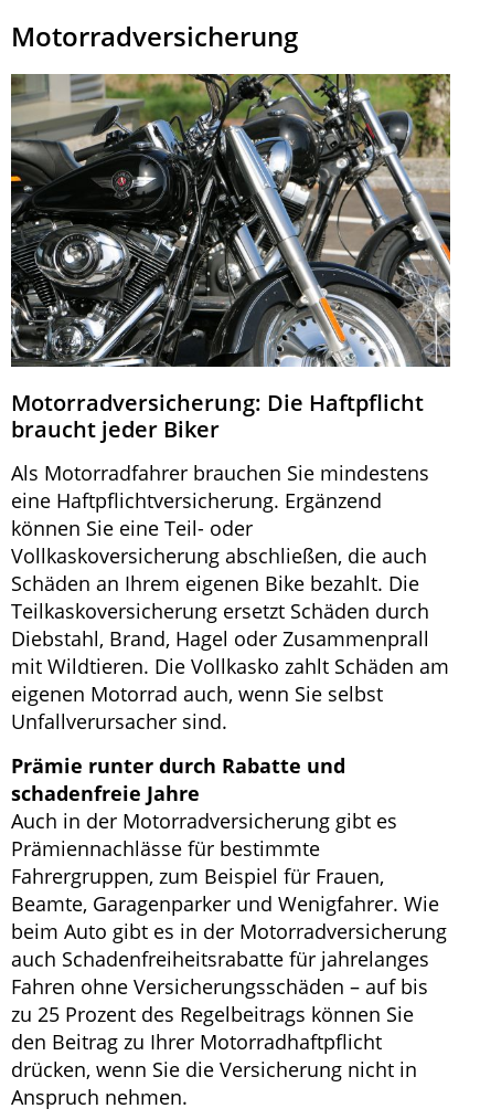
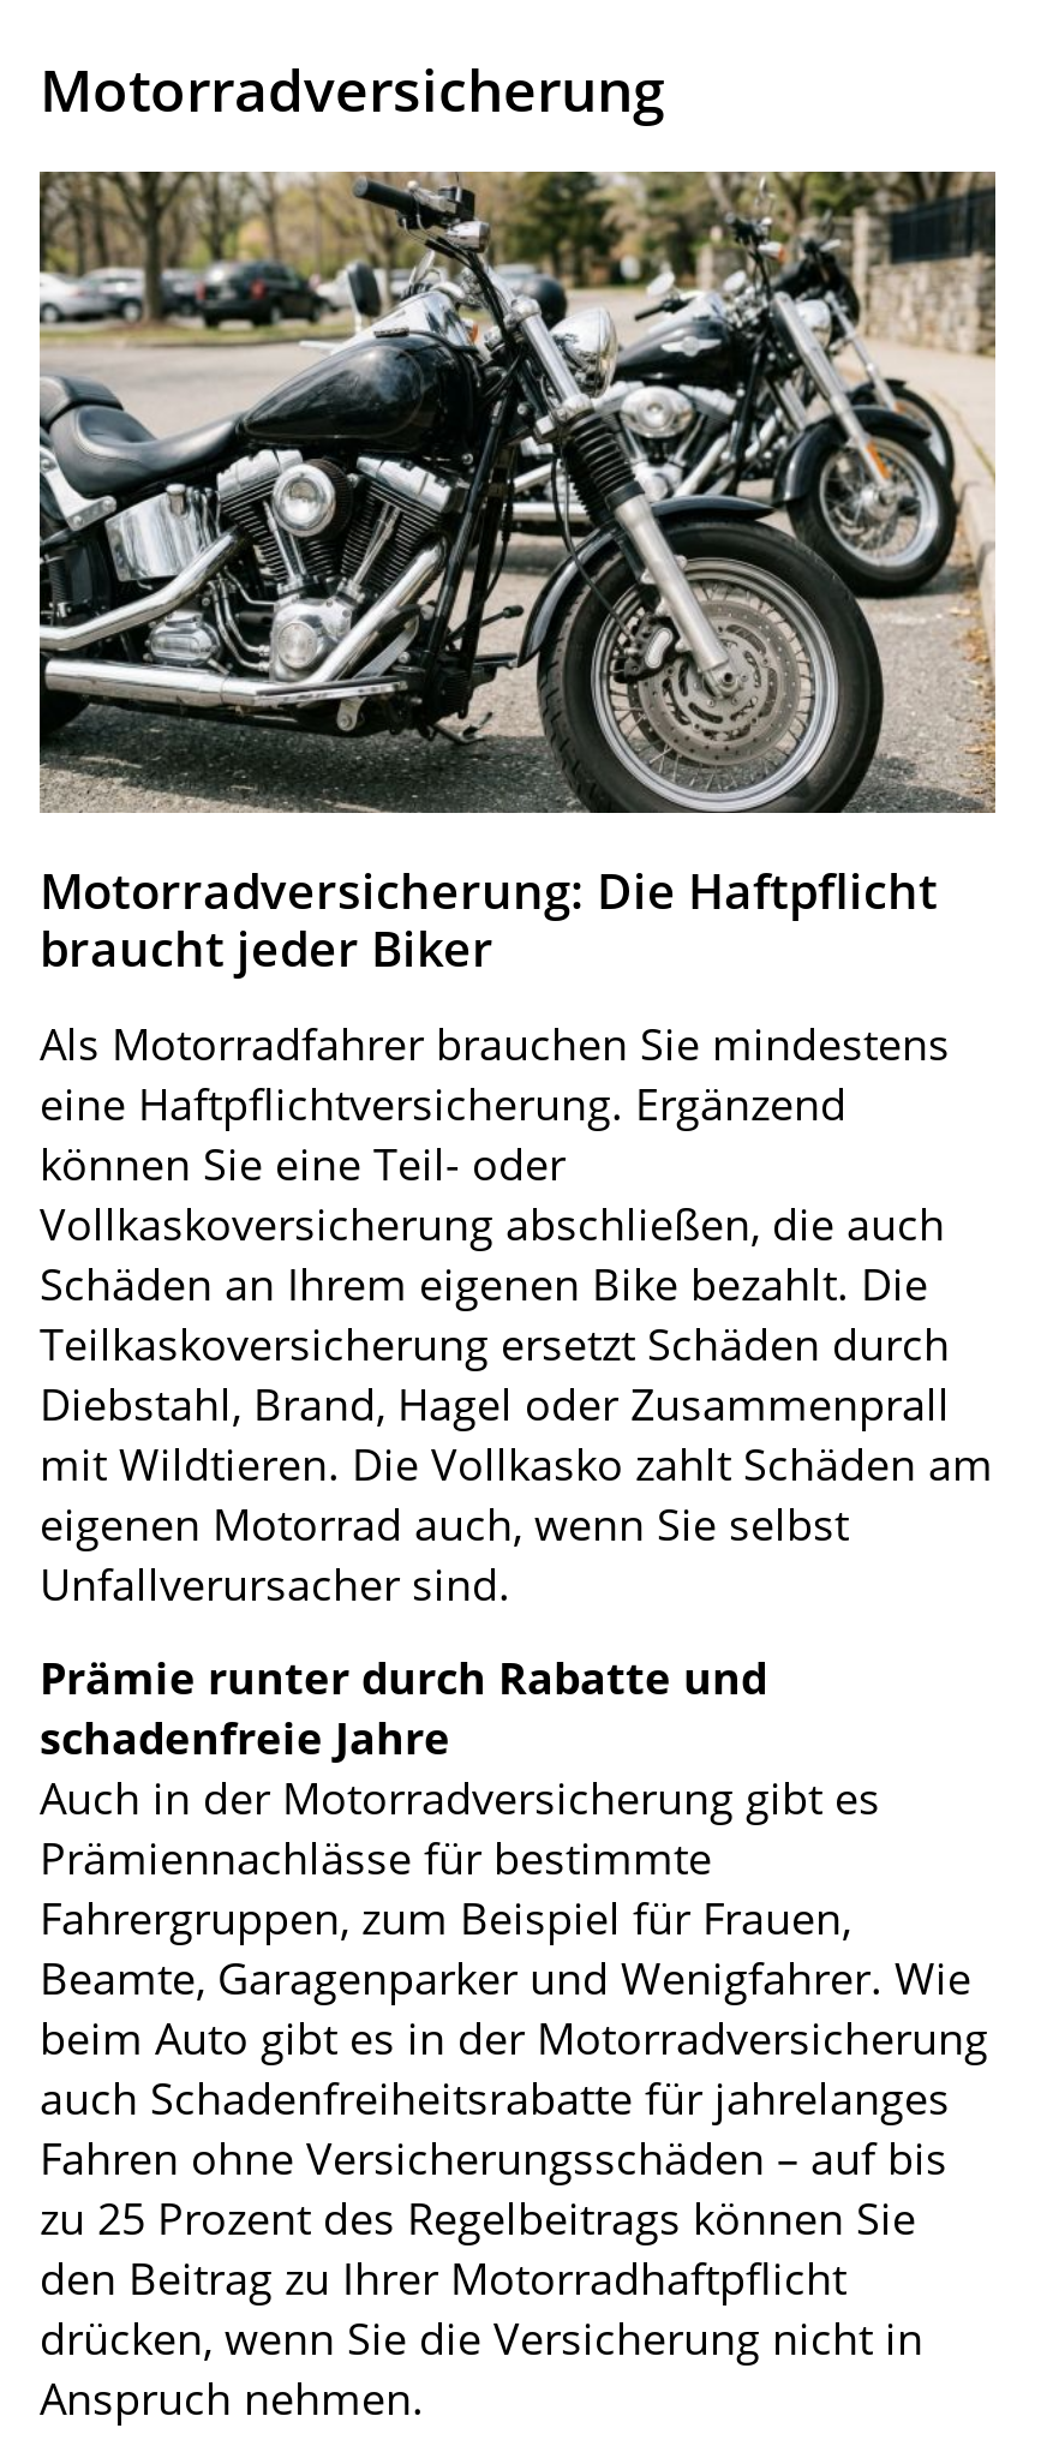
- [image]
+ [image]
